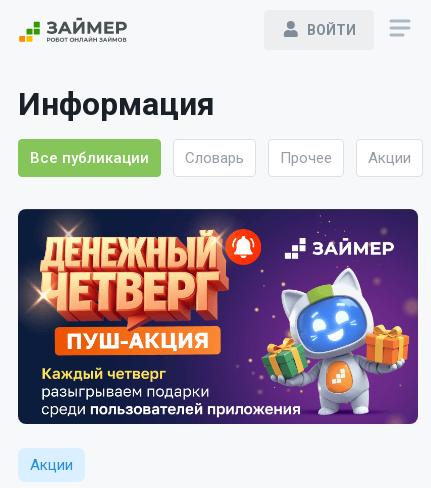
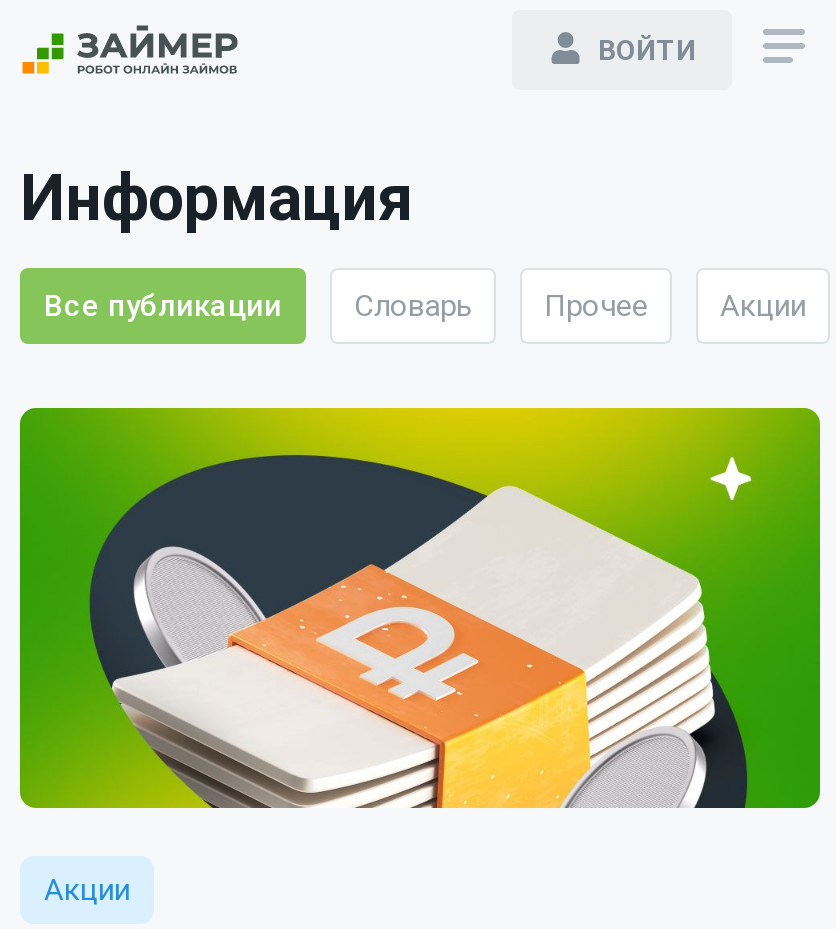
- [image]
+ [image]
